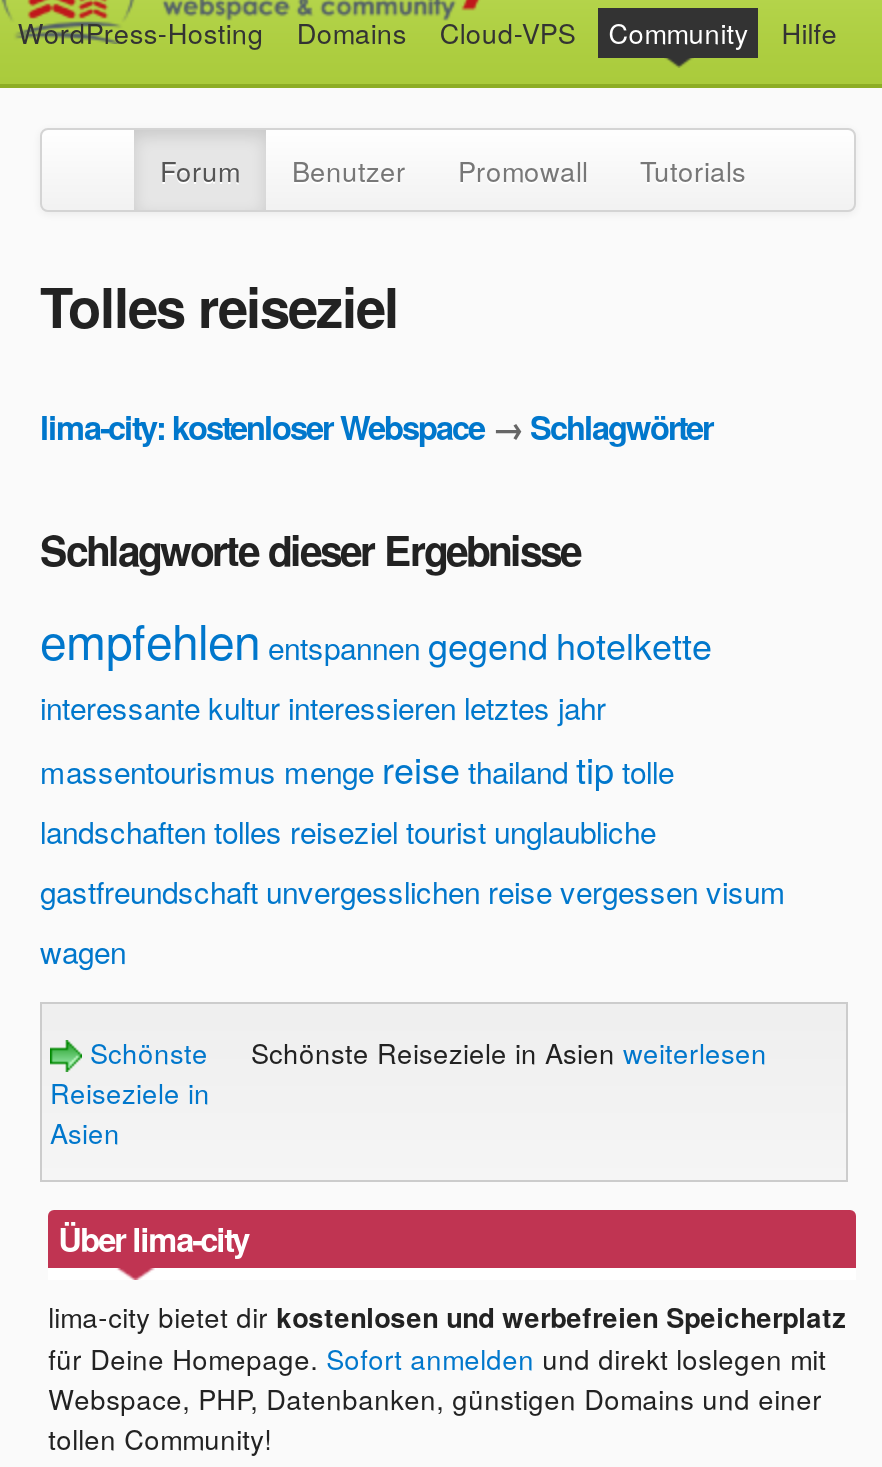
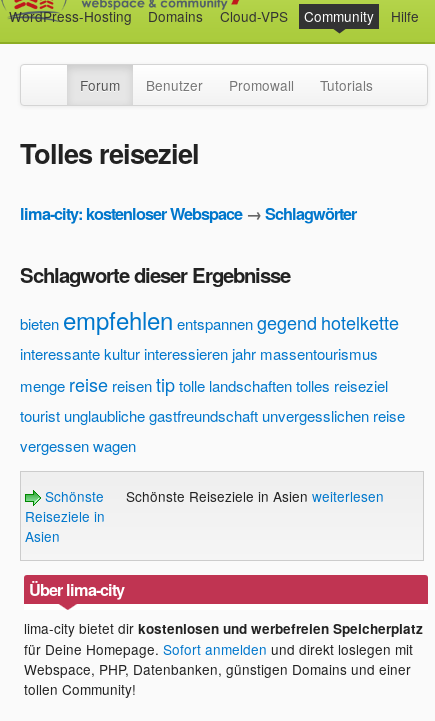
- empfehlen entspannen gegend hotelkette
- interessante kultur interessieren letztes jahr
- massentourismus menge reise thailand tip tolle
- landschaften tolles reiseziel tourist unglaubliche
- gastfreundschaft unvergesslichen reise vergessen visum
- wagen
+ bieten empfehlen entspannen gegend hotelkette
+ interessante kultur interessieren jahr massentourismus
+ menge reise reisen tip tolle landschaften tolles reiseziel
+ tourist unglaubliche gastfreundschaft unvergesslichen reise
+ vergessen wagen
